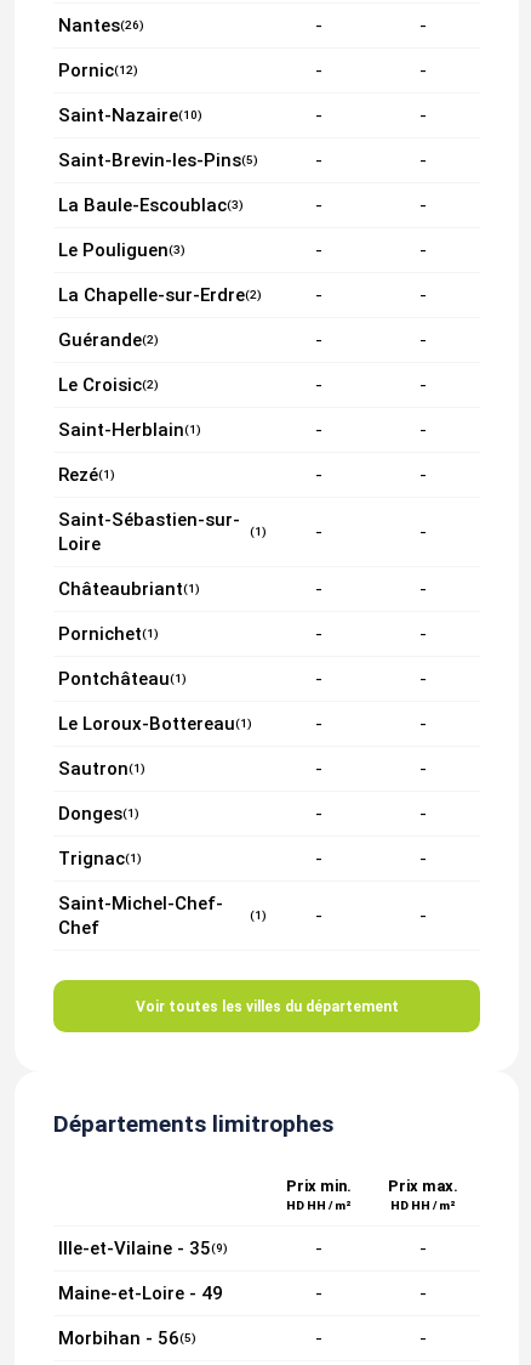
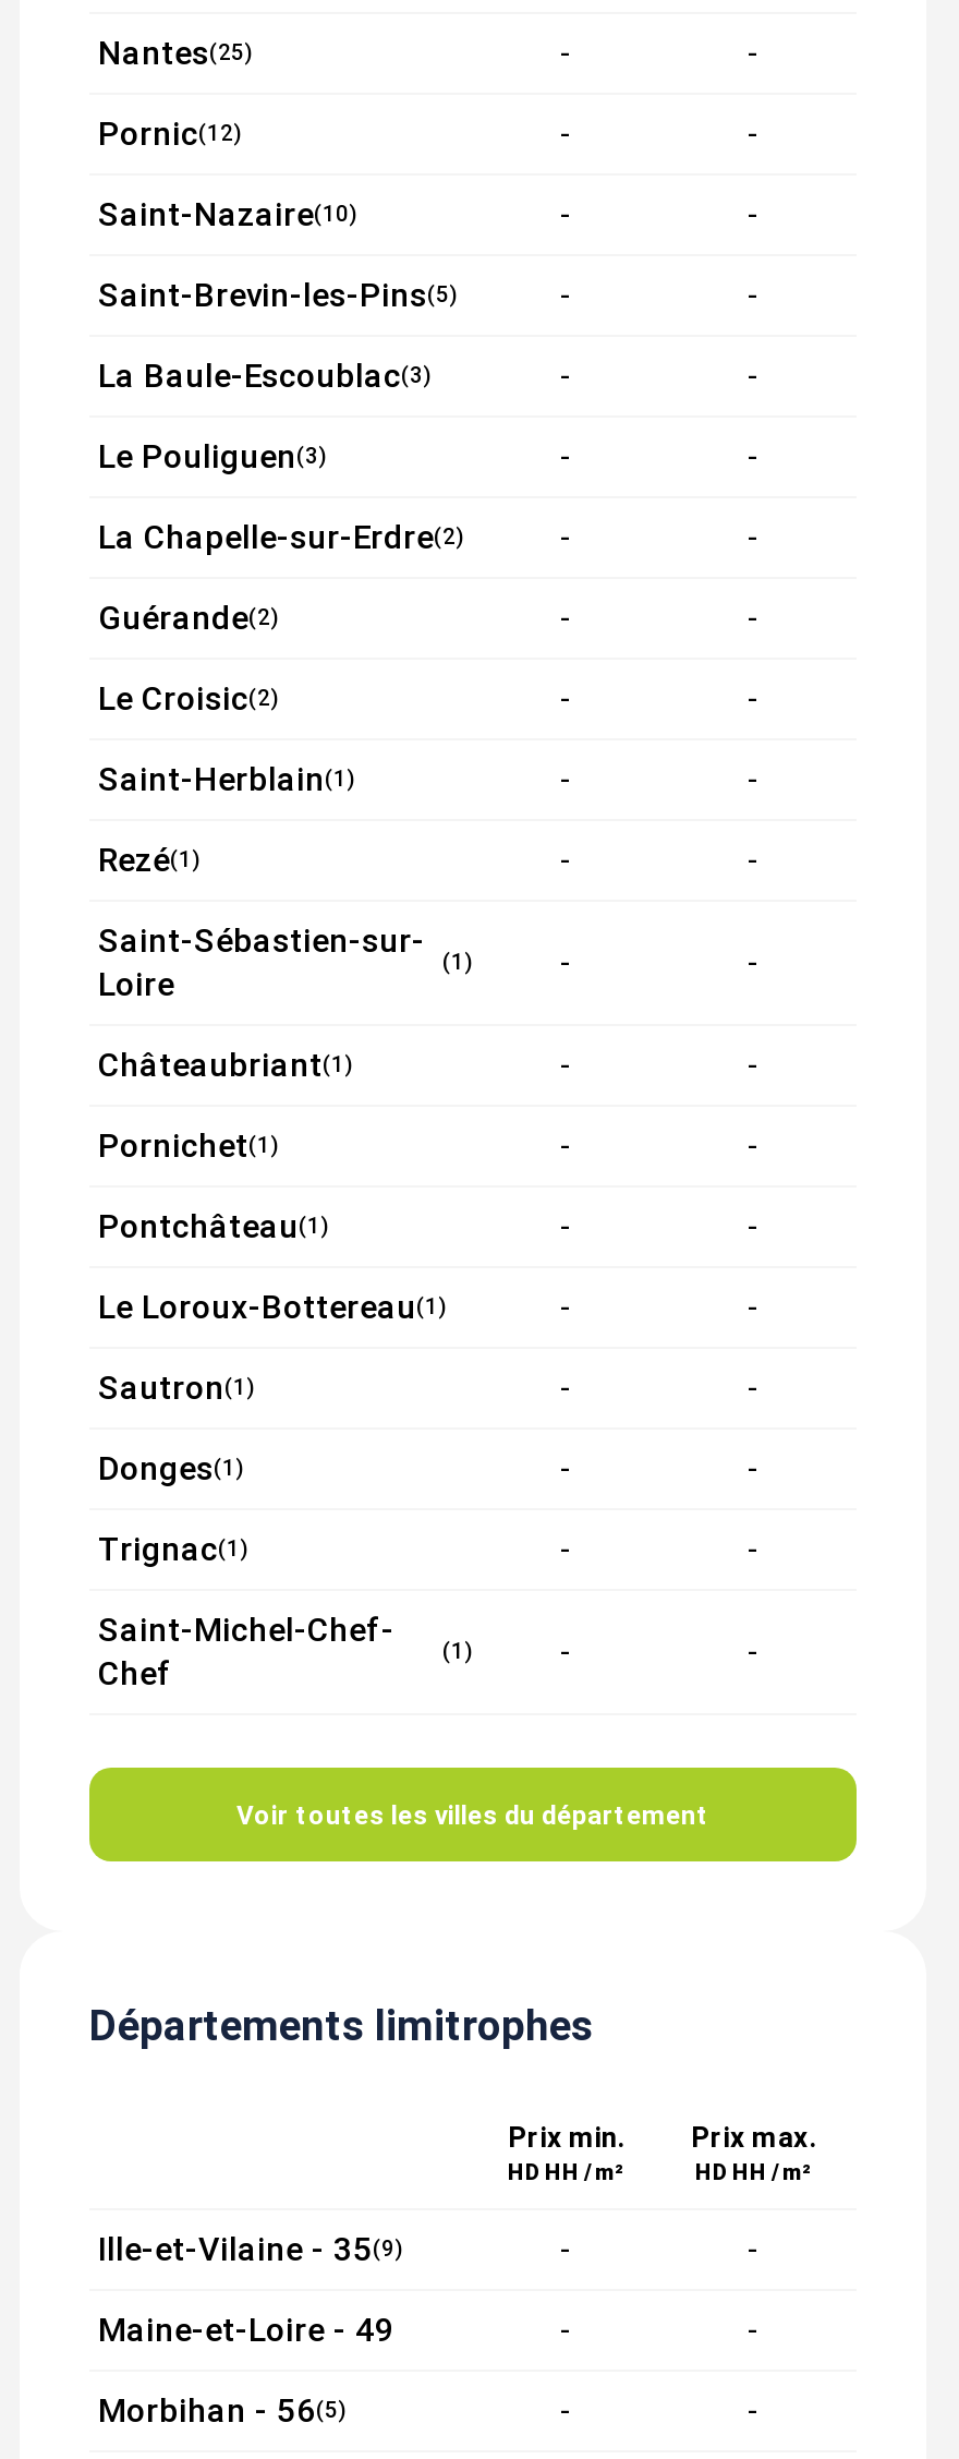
- Nantes(26)
+ Nantes(25)
